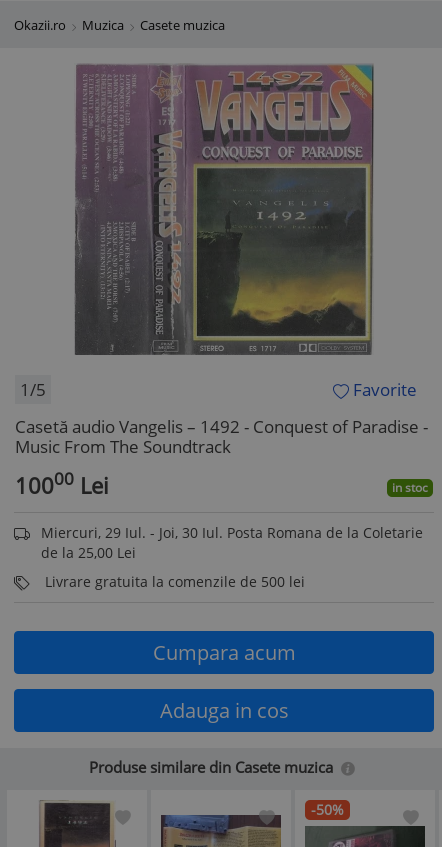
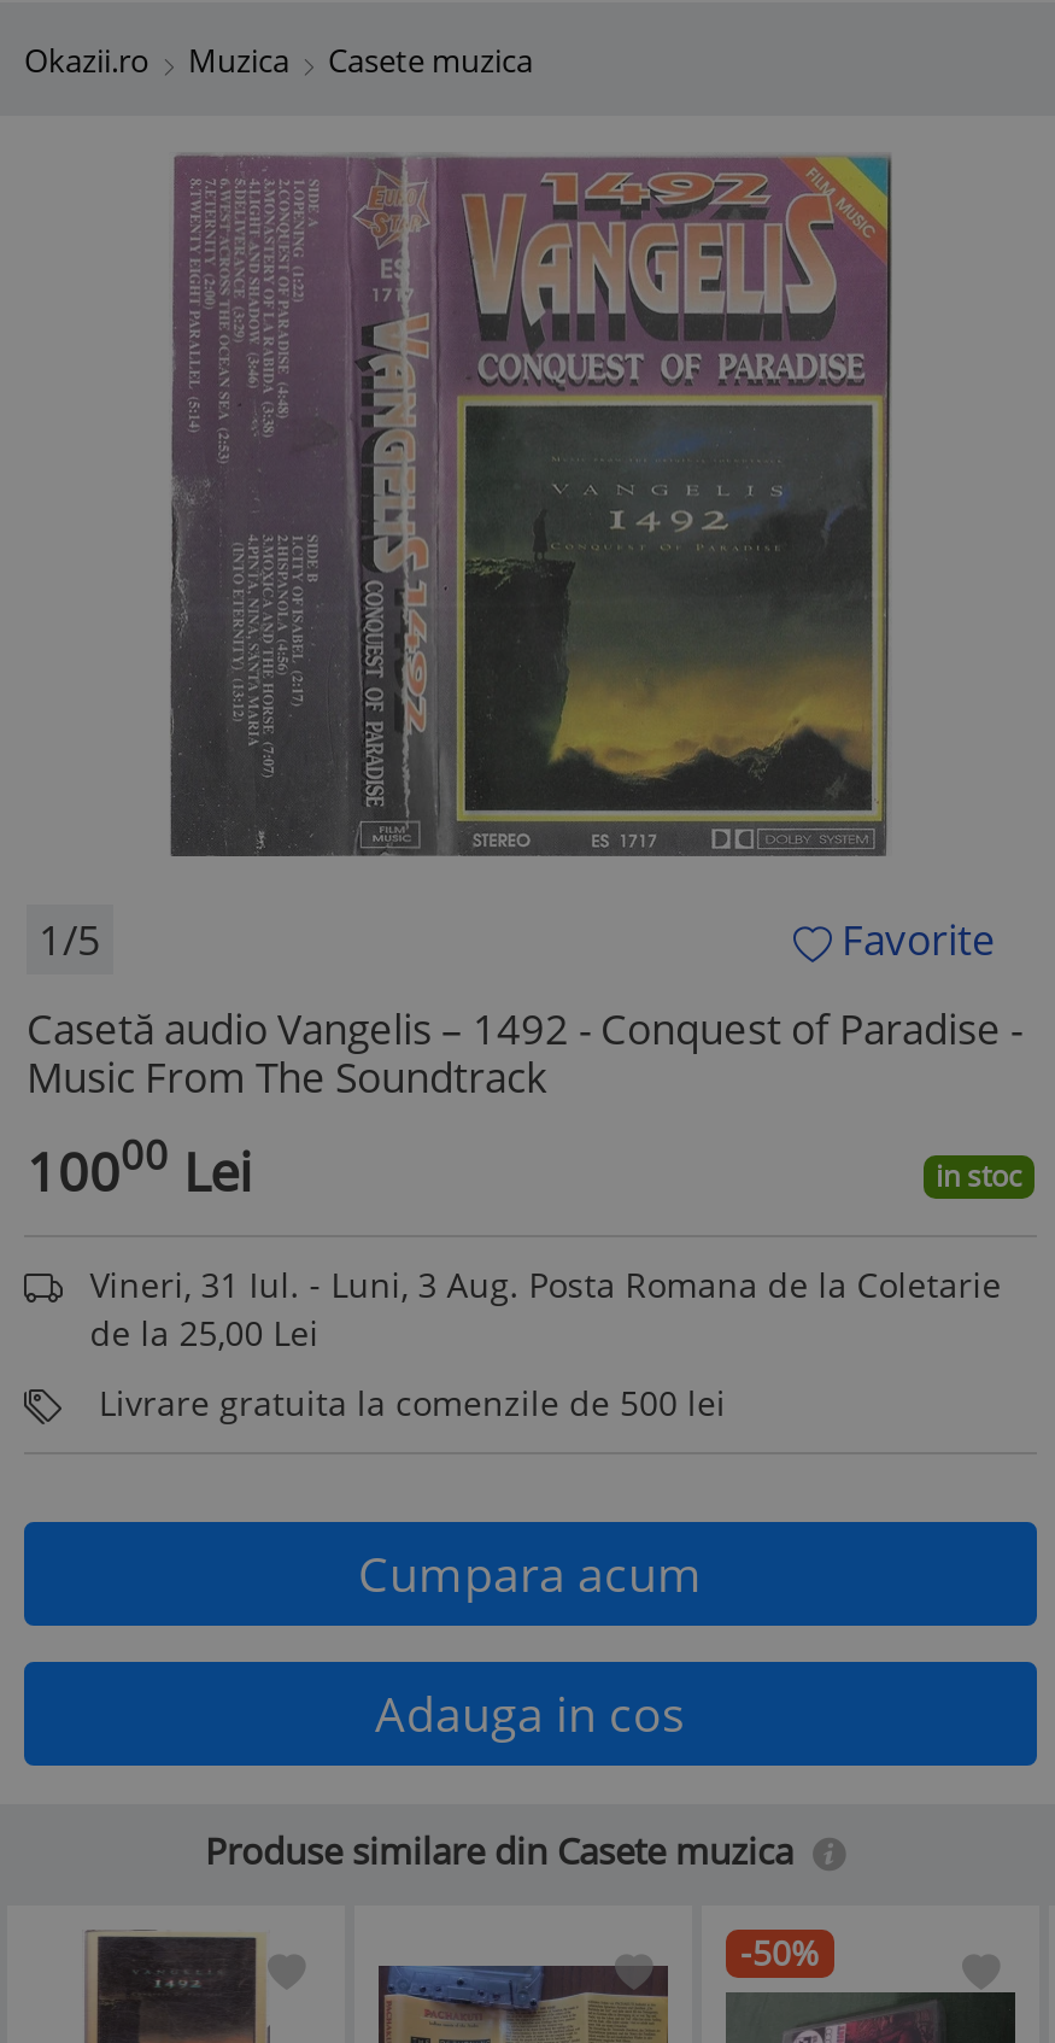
- Miercuri, 29 Iul. - Joi, 30 Iul. Posta Romana de la Coletarie
+ Vineri, 31 Iul. - Luni, 3 Aug. Posta Romana de la Coletarie
